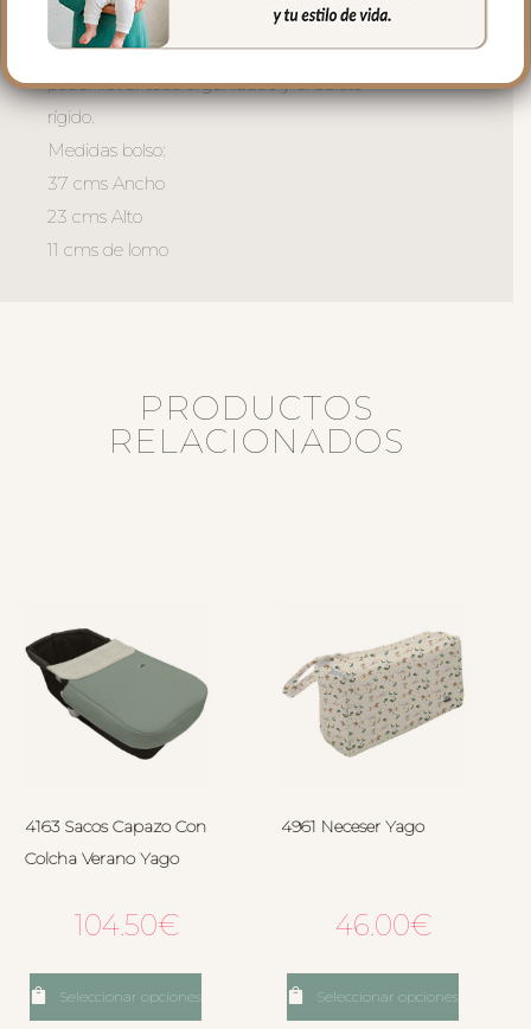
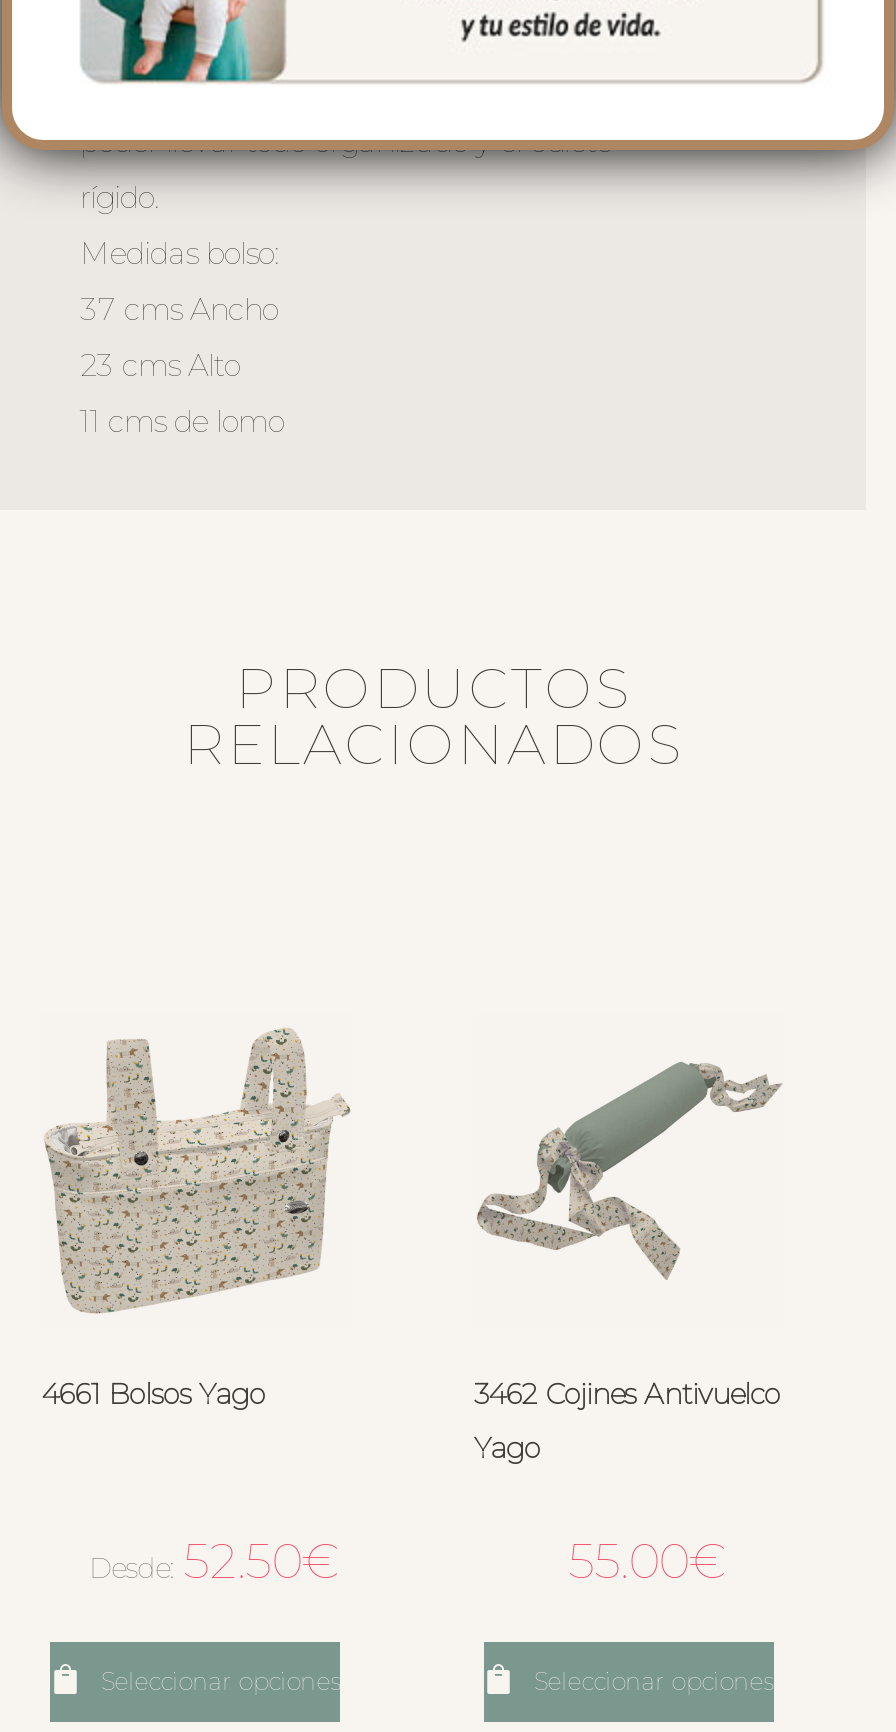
- [image]
- 4163 Sacos Capazo Con
- Colcha Verano Yago
- 104.50€
+ [image]
+ 4661 Bolsos Yago
+ Desde: 52.50€

- [image]
+ [image]

- 4961 Neceser Yago
- 46.00€
+ 3462 Cojines Antivuelco
+ Yago
+ 55.00€
